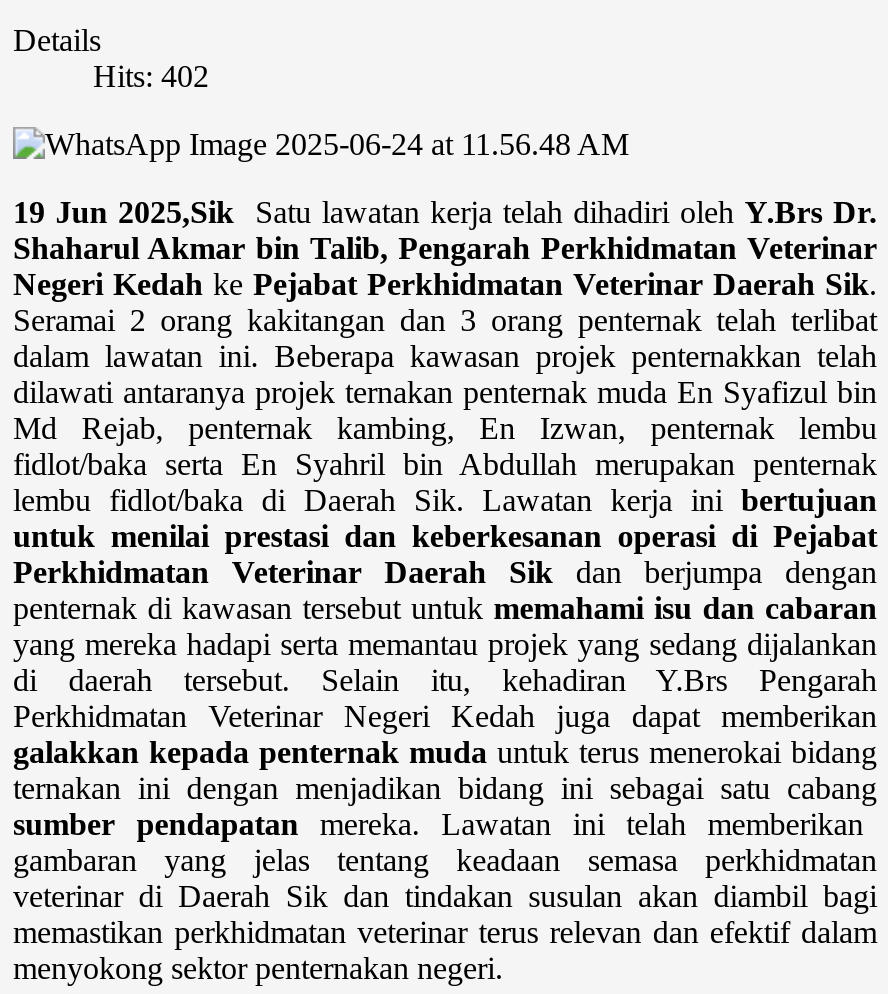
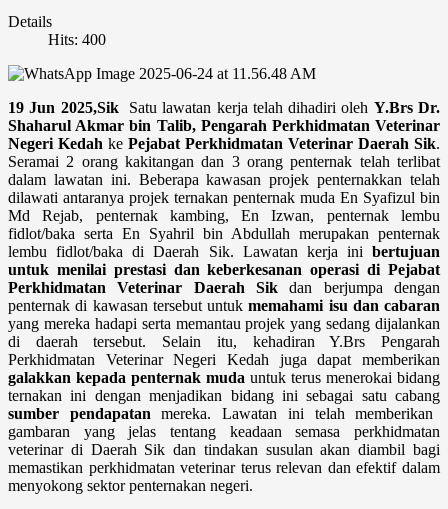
- Hits: 402
+ Hits: 400
